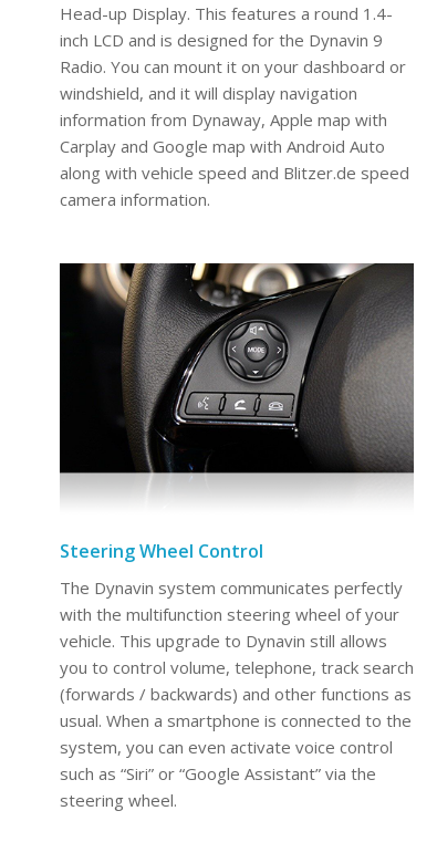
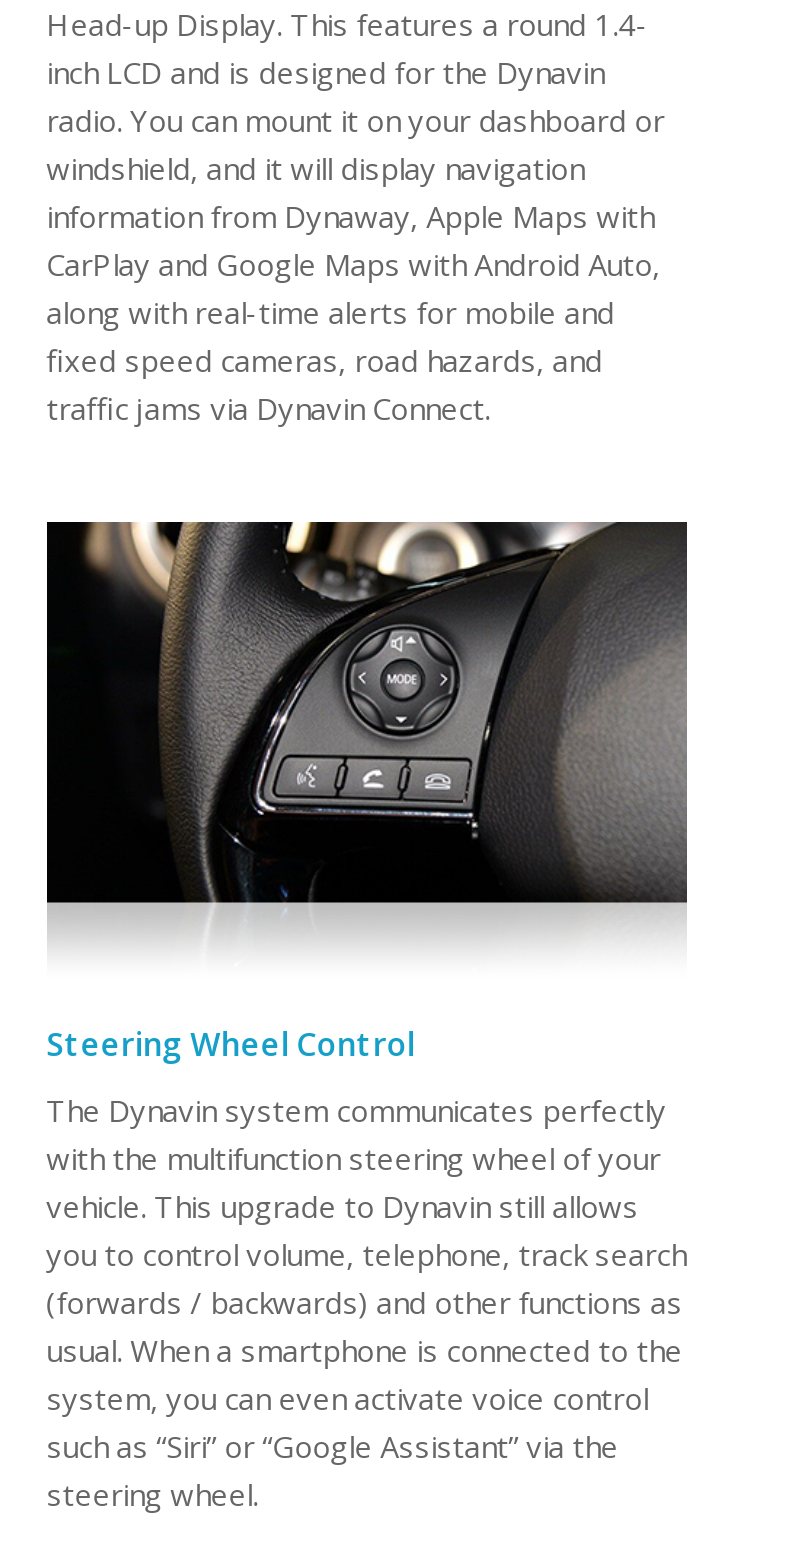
- inch LCD and is designed for the Dynavin 9
- Radio. You can mount it on your dashboard or
+ inch LCD and is designed for the Dynavin
+ radio. You can mount it on your dashboard or

- information from Dynaway, Apple map with
- Carplay and Google map with Android Auto
- along with vehicle speed and Blitzer.de speed
- camera information.
+ information from Dynaway, Apple Maps with
+ CarPlay and Google Maps with Android Auto,
+ along with real-time alerts for mobile and
+ fixed speed cameras, road hazards, and
+ traffic jams via Dynavin Connect.
